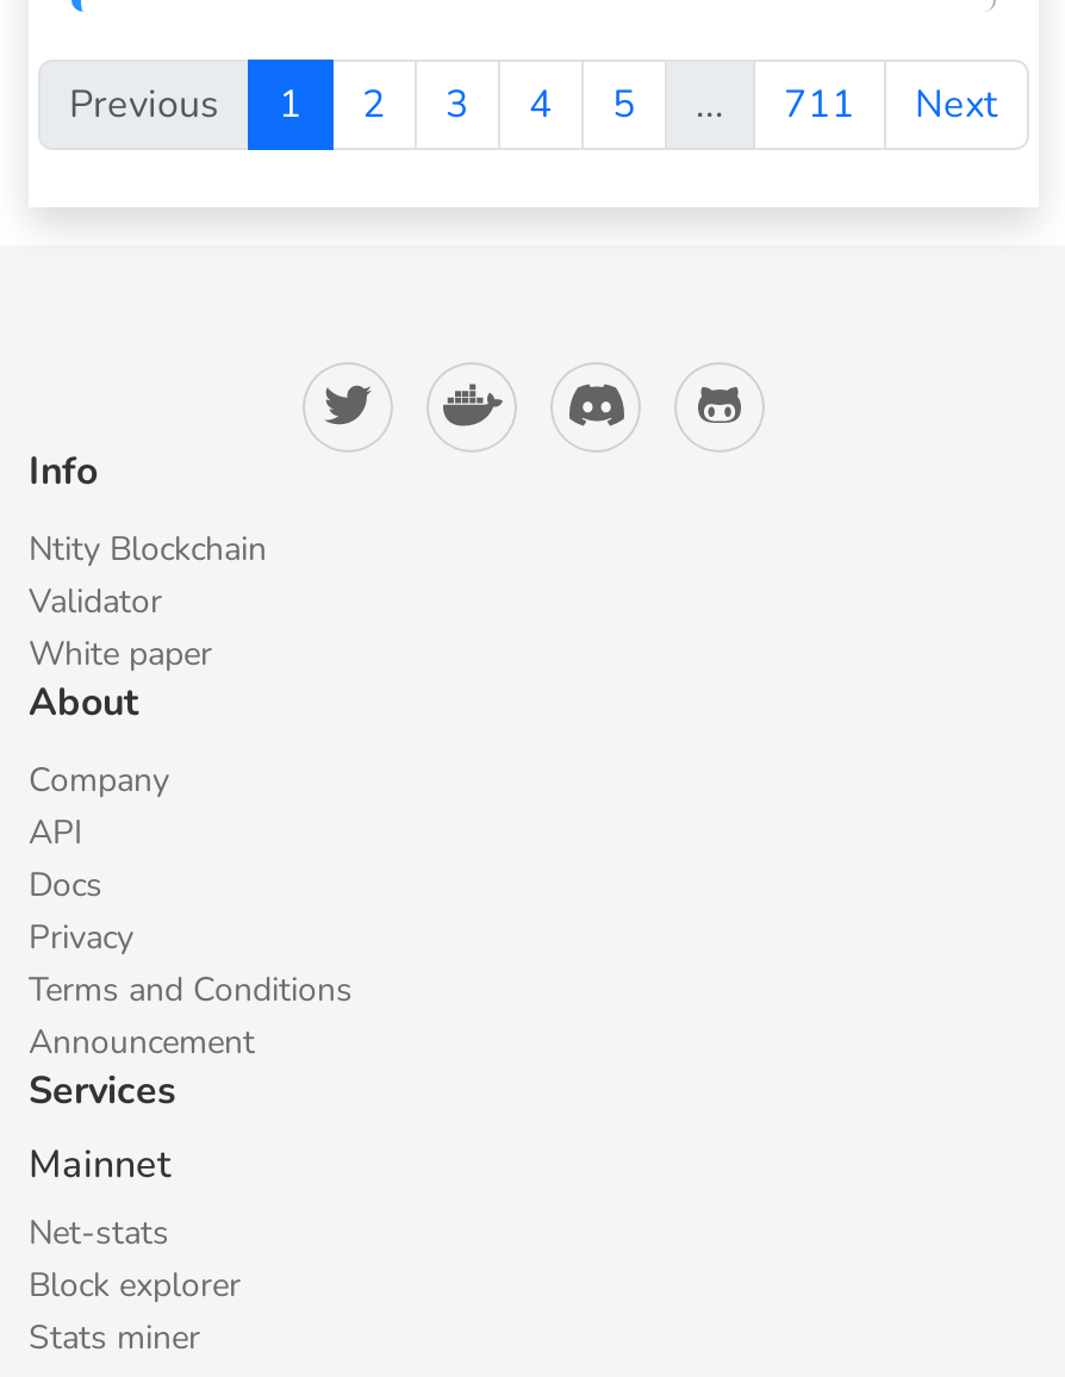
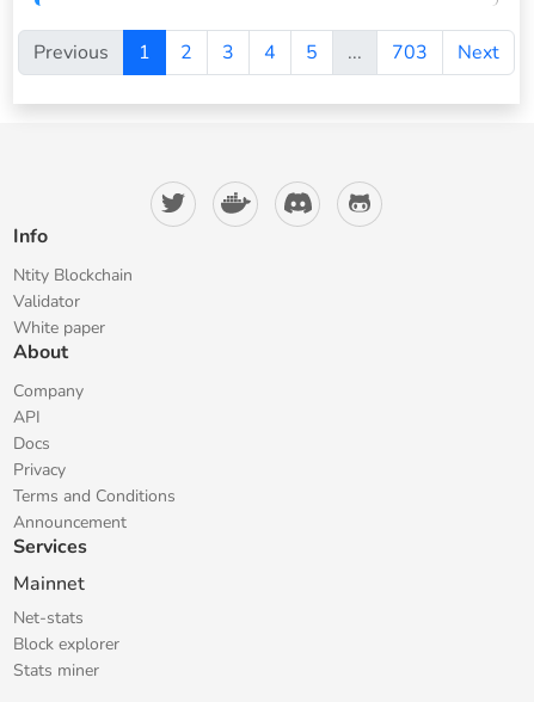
- 711
+ 703
